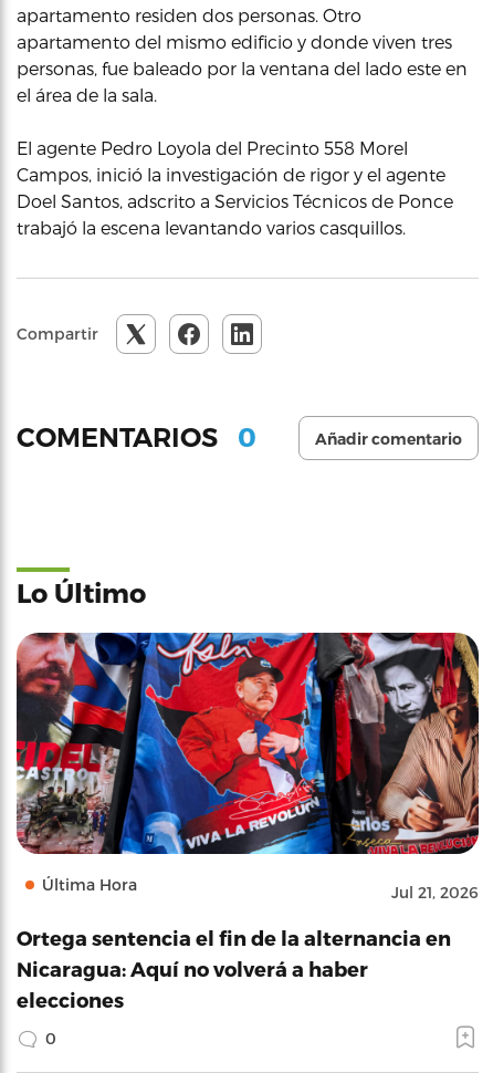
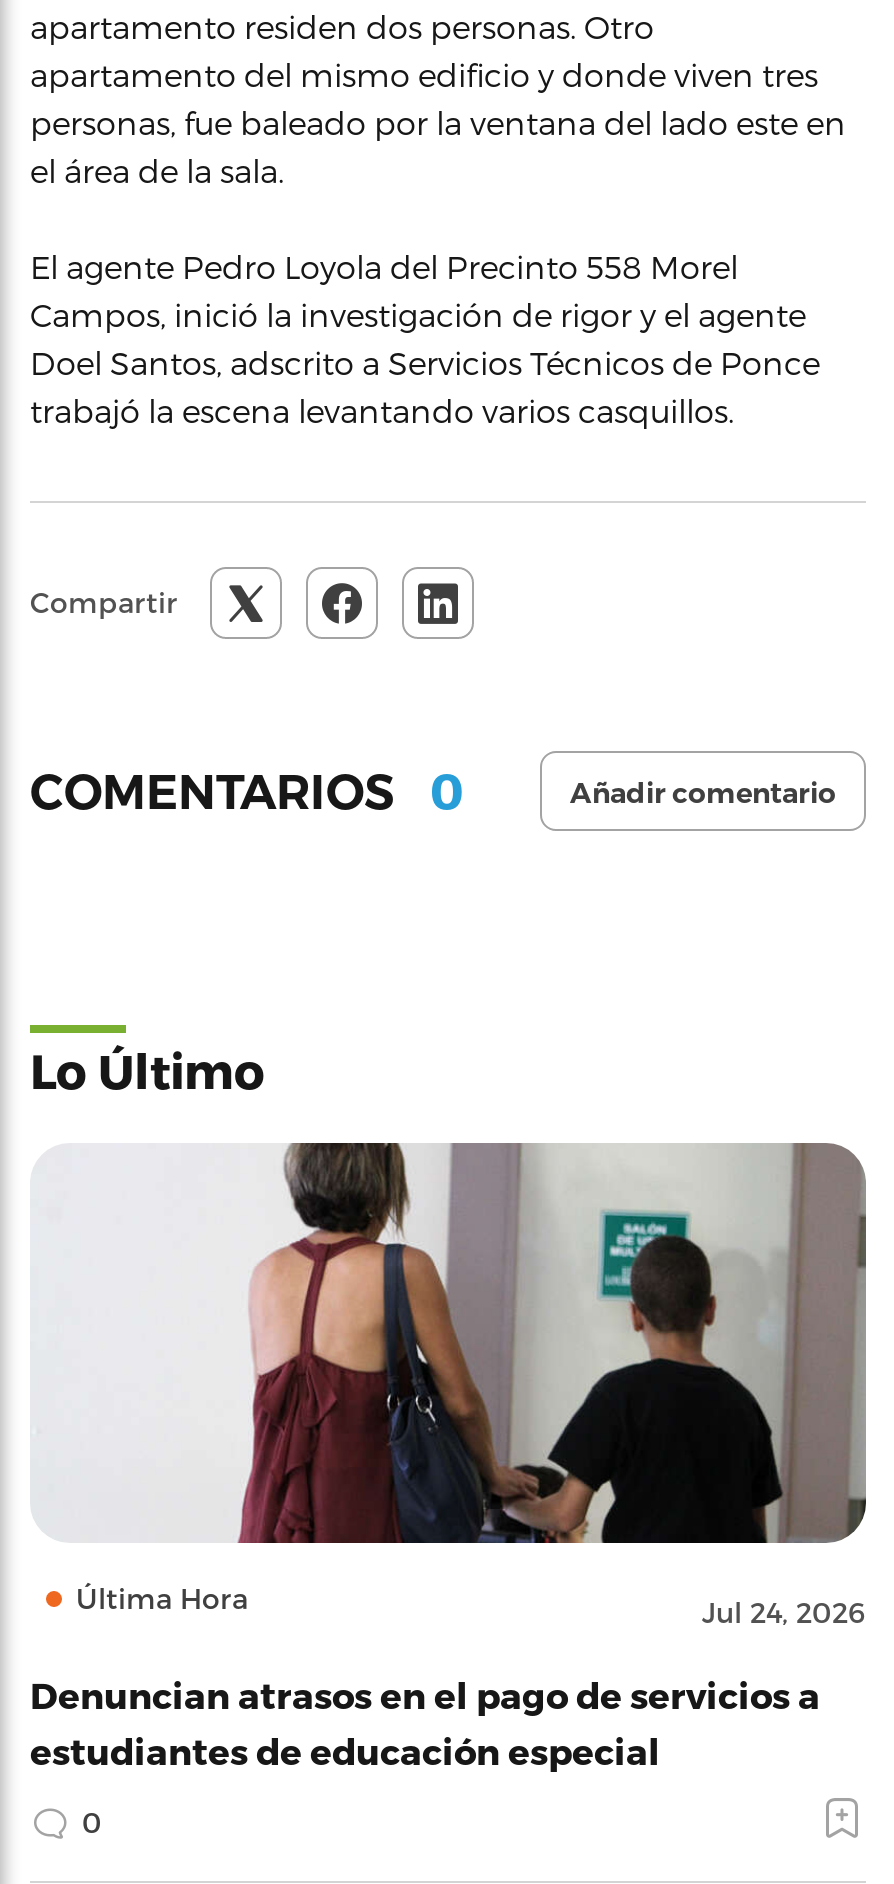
- [image]
- Jul 21, 2026
+ [image]
+ Jul 24, 2026

- Ortega sentencia el fin de la alternancia en
- Nicaragua: Aquí no volverá a haber
- elecciones
+ Denuncian atrasos en el pago de servicios a
+ estudiantes de educación especial
